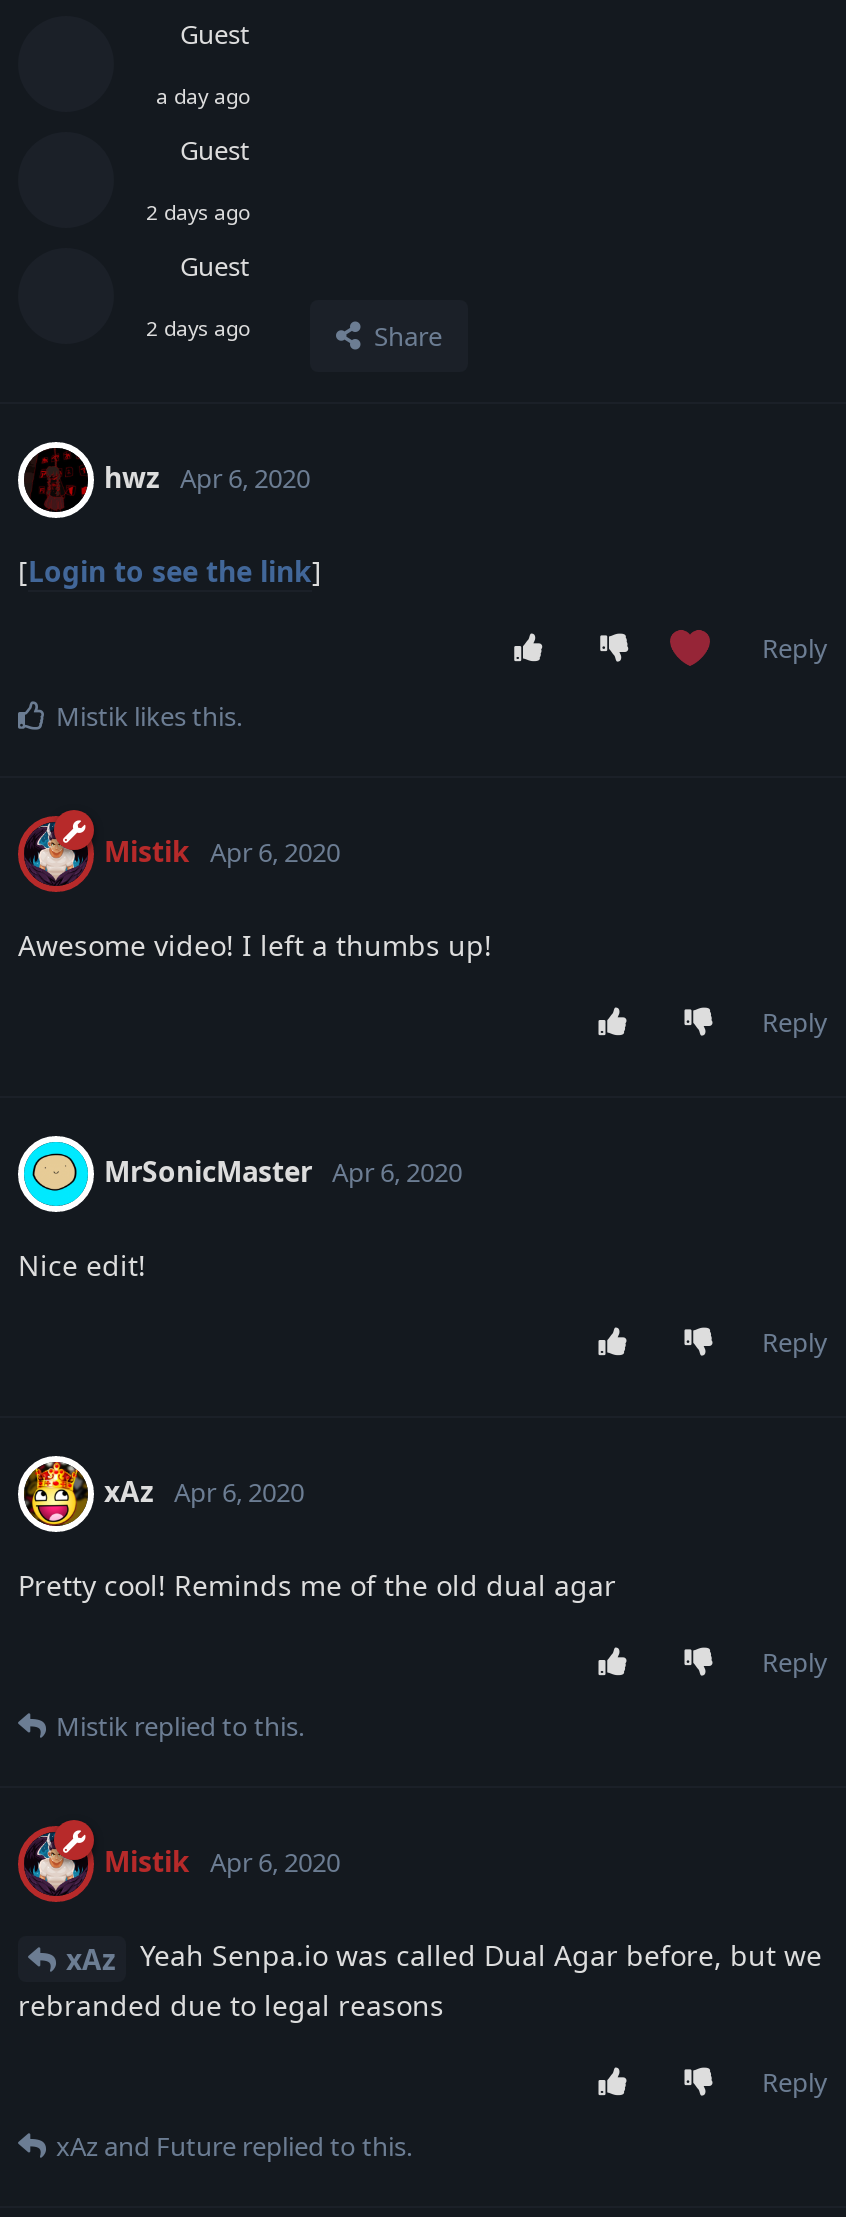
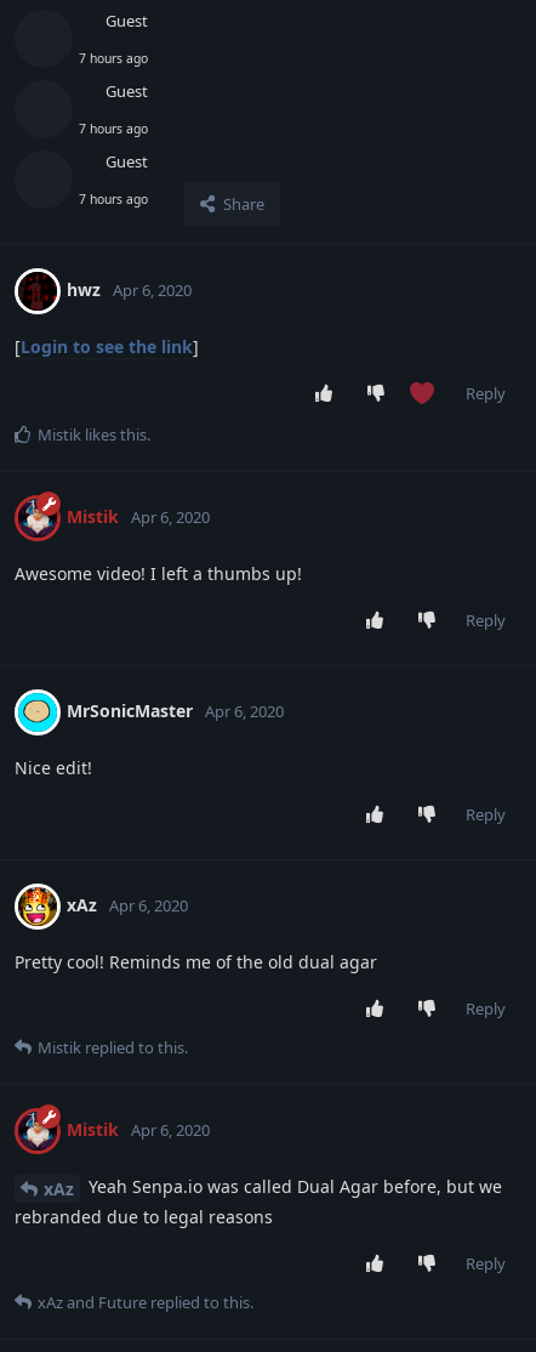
- a day ago
+ 7 hours ago

- 2 days ago
+ 7 hours ago

- 2 days ago
+ 7 hours ago
